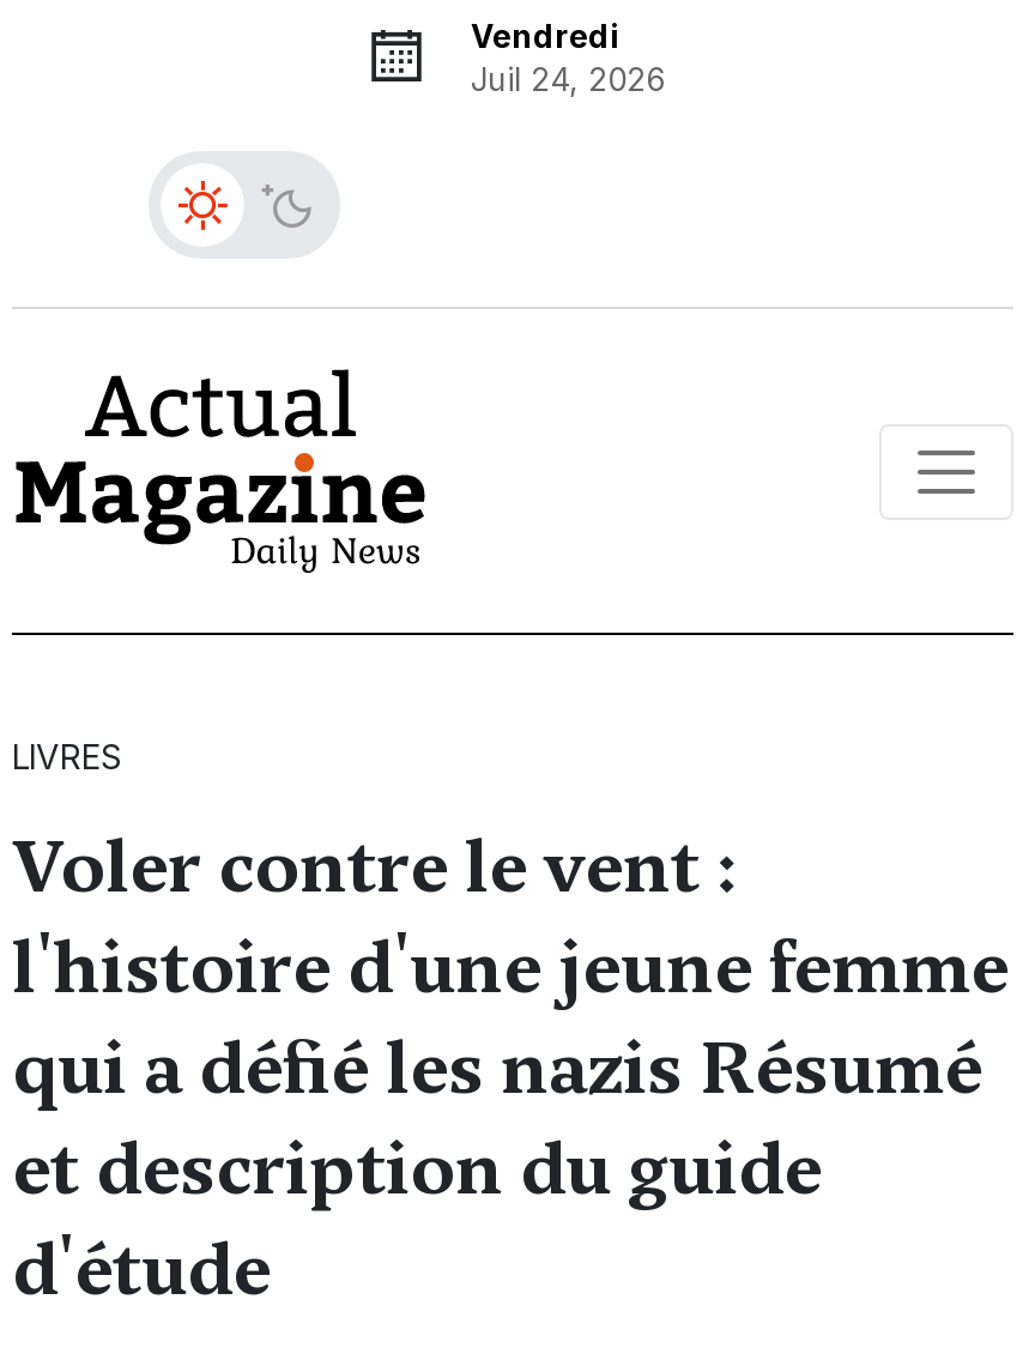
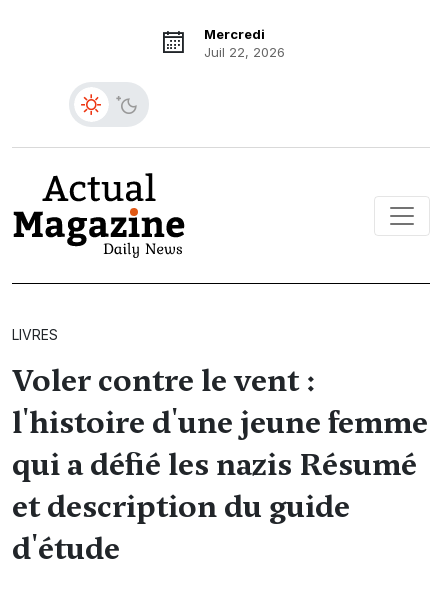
- Vendredi
- Juil 24, 2026
+ Mercredi
+ Juil 22, 2026
